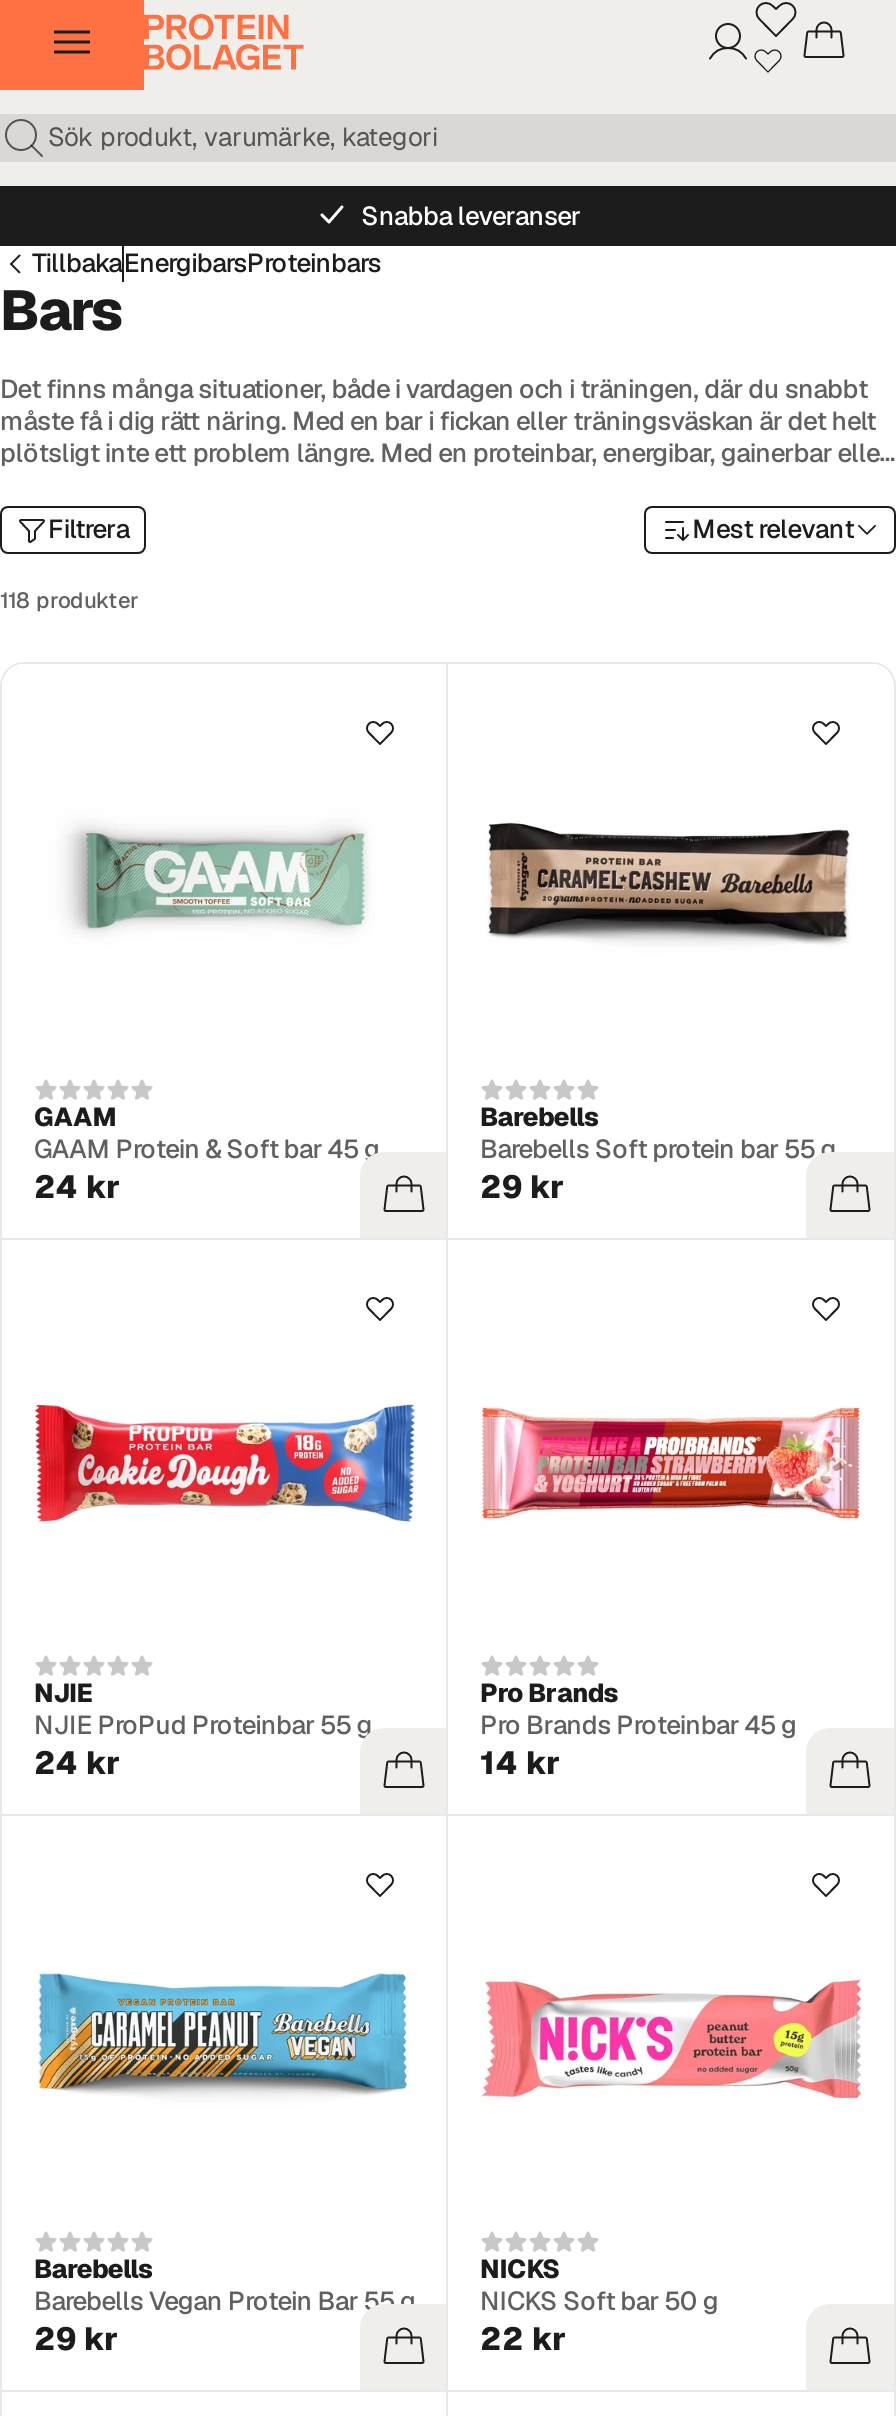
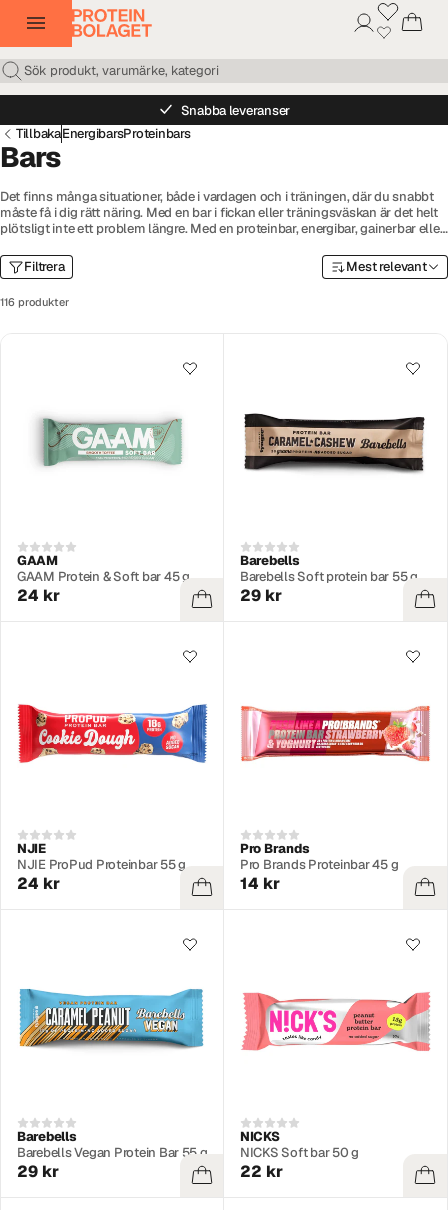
- 118 produkter
+ 116 produkter
